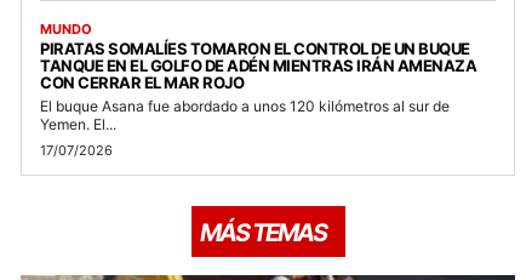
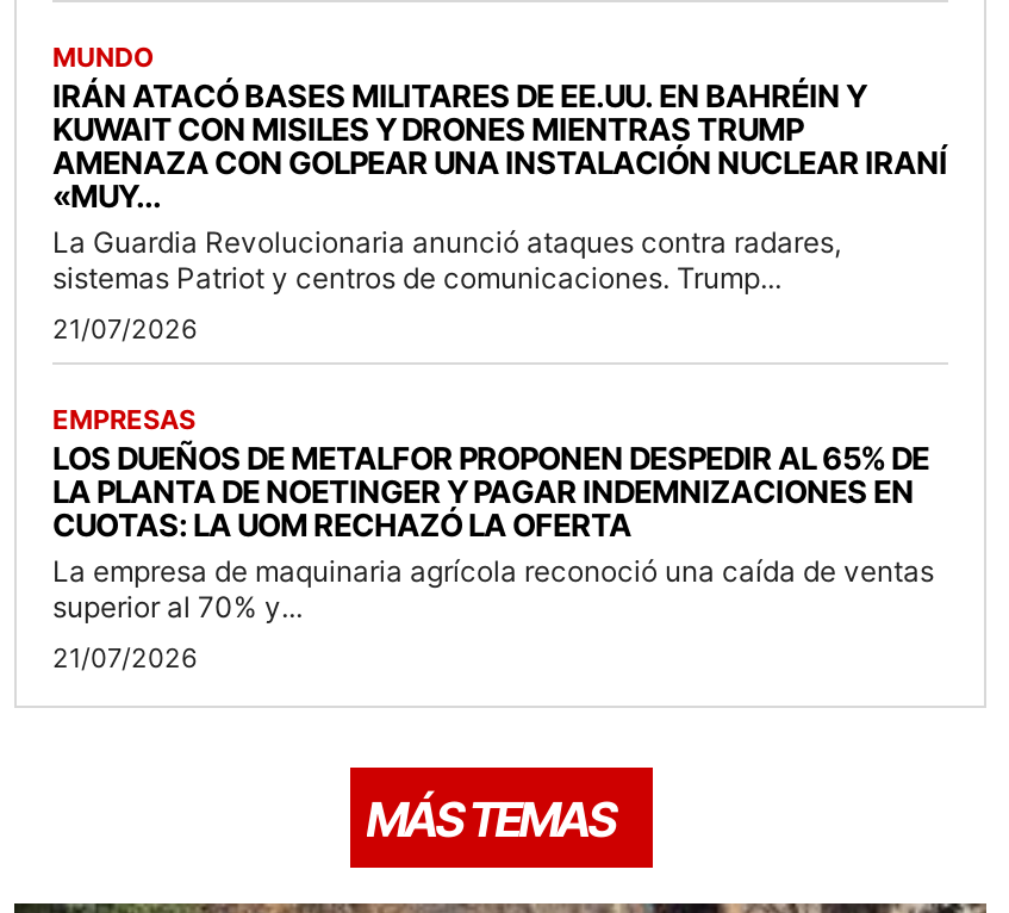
- PIRATAS SOMALÍES TOMARON EL CONTROL DE UN BUQUE
- TANQUE EN EL GOLFO DE ADÉN MIENTRAS IRÁN AMENAZA
- CON CERRAR EL MAR ROJO
- El buque Asana fue abordado a unos 120 kilómetros al sur de
- Yemen. El...
- 17/07/2026
+ IRÁN ATACÓ BASES MILITARES DE EE.UU. EN BAHRÉIN Y
+ KUWAIT CON MISILES Y DRONES MIENTRAS TRUMP
+ AMENAZA CON GOLPEAR UNA INSTALACIÓN NUCLEAR IRANÍ
+ «MUY...
+ La Guardia Revolucionaria anunció ataques contra radares,
+ sistemas Patriot y centros de comunicaciones. Trump...
+ 21/07/2026
+ EMPRESAS
+ LOS DUEÑOS DE METALFOR PROPONEN DESPEDIR AL 65% DE
+ LA PLANTA DE NOETINGER Y PAGAR INDEMNIZACIONES EN
+ CUOTAS: LA UOM RECHAZÓ LA OFERTA
+ La empresa de maquinaria agrícola reconoció una caída de ventas
+ superior al 70% y...
+ 21/07/2026
